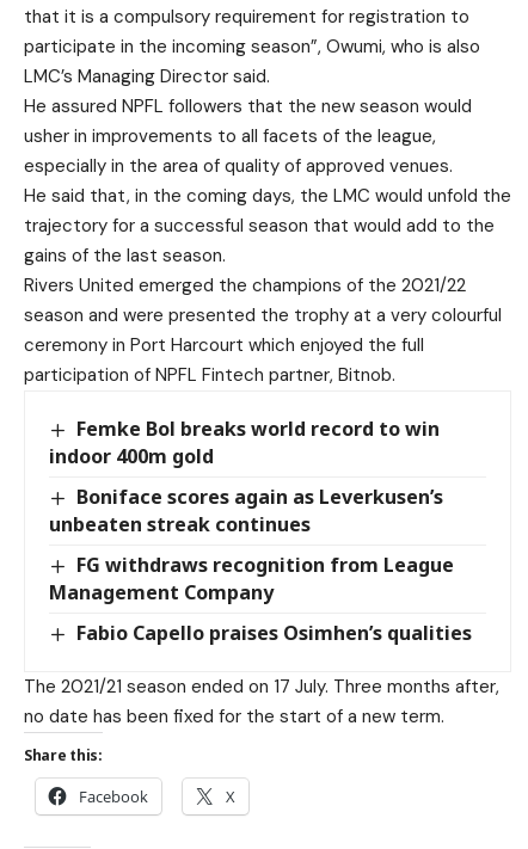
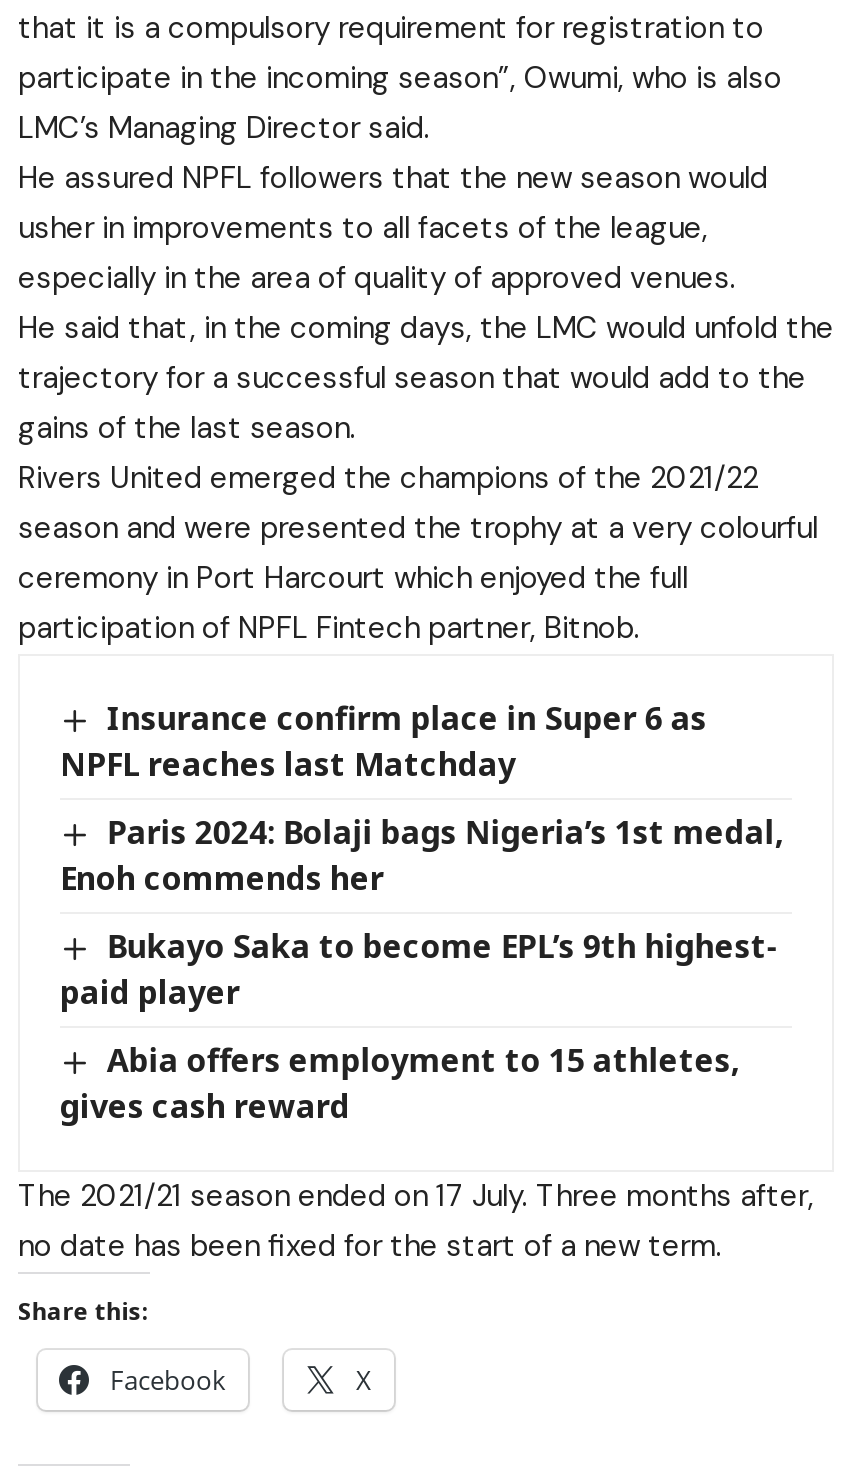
- Femke Bol breaks world record to win
- indoor 400m gold
+ Insurance confirm place in Super 6 as
+ NPFL reaches last Matchday

- Boniface scores again as Leverkusen’s
- unbeaten streak continues
+ Paris 2024: Bolaji bags Nigeria’s 1st medal,
+ Enoh commends her

- FG withdraws recognition from League
- Management Company
+ Bukayo Saka to become EPL’s 9th highest-
+ paid player

- Fabio Capello praises Osimhen’s qualities
+ Abia offers employment to 15 athletes,
+ gives cash reward
